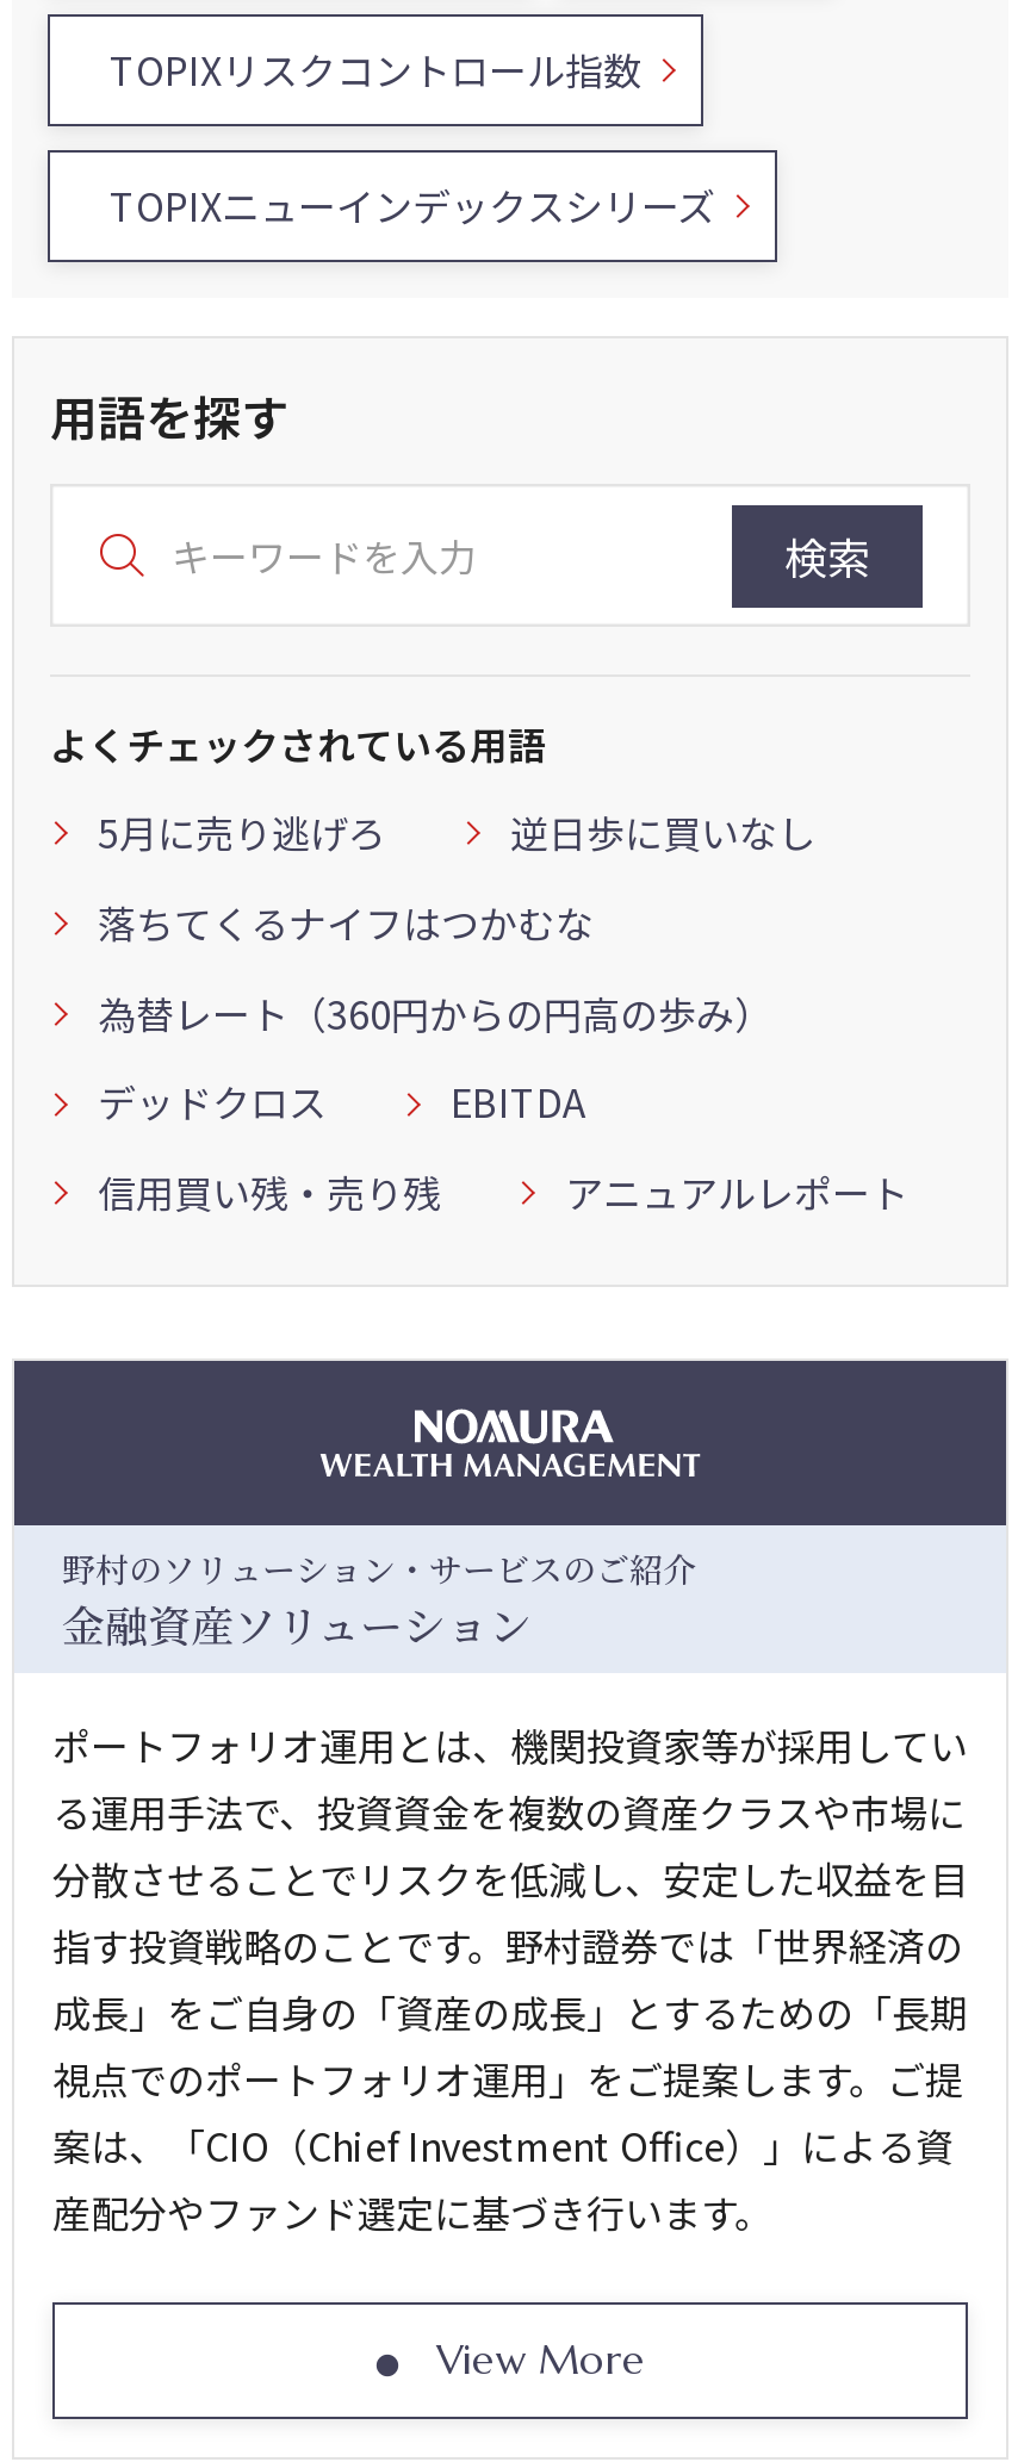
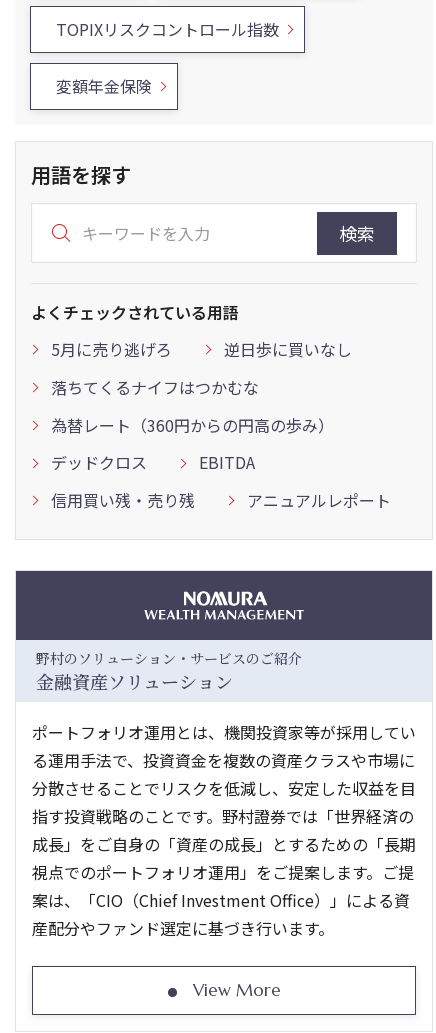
- TOPIXニューインデックスシリーズ
+ 変額年金保険
